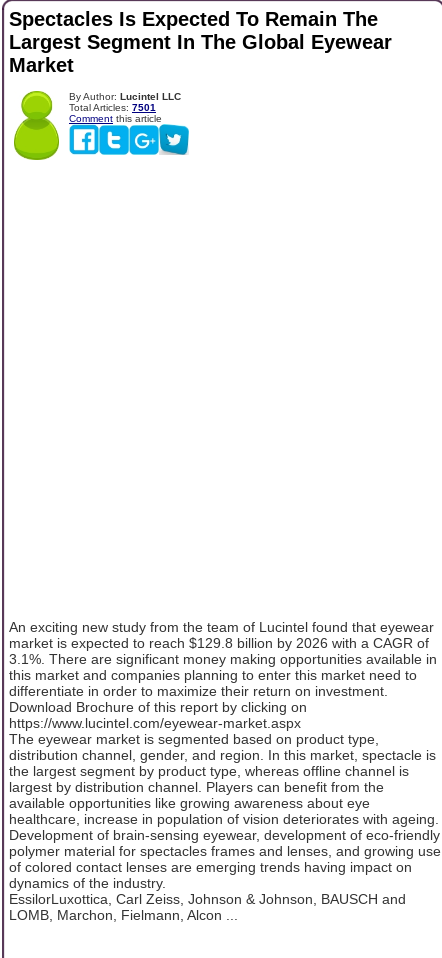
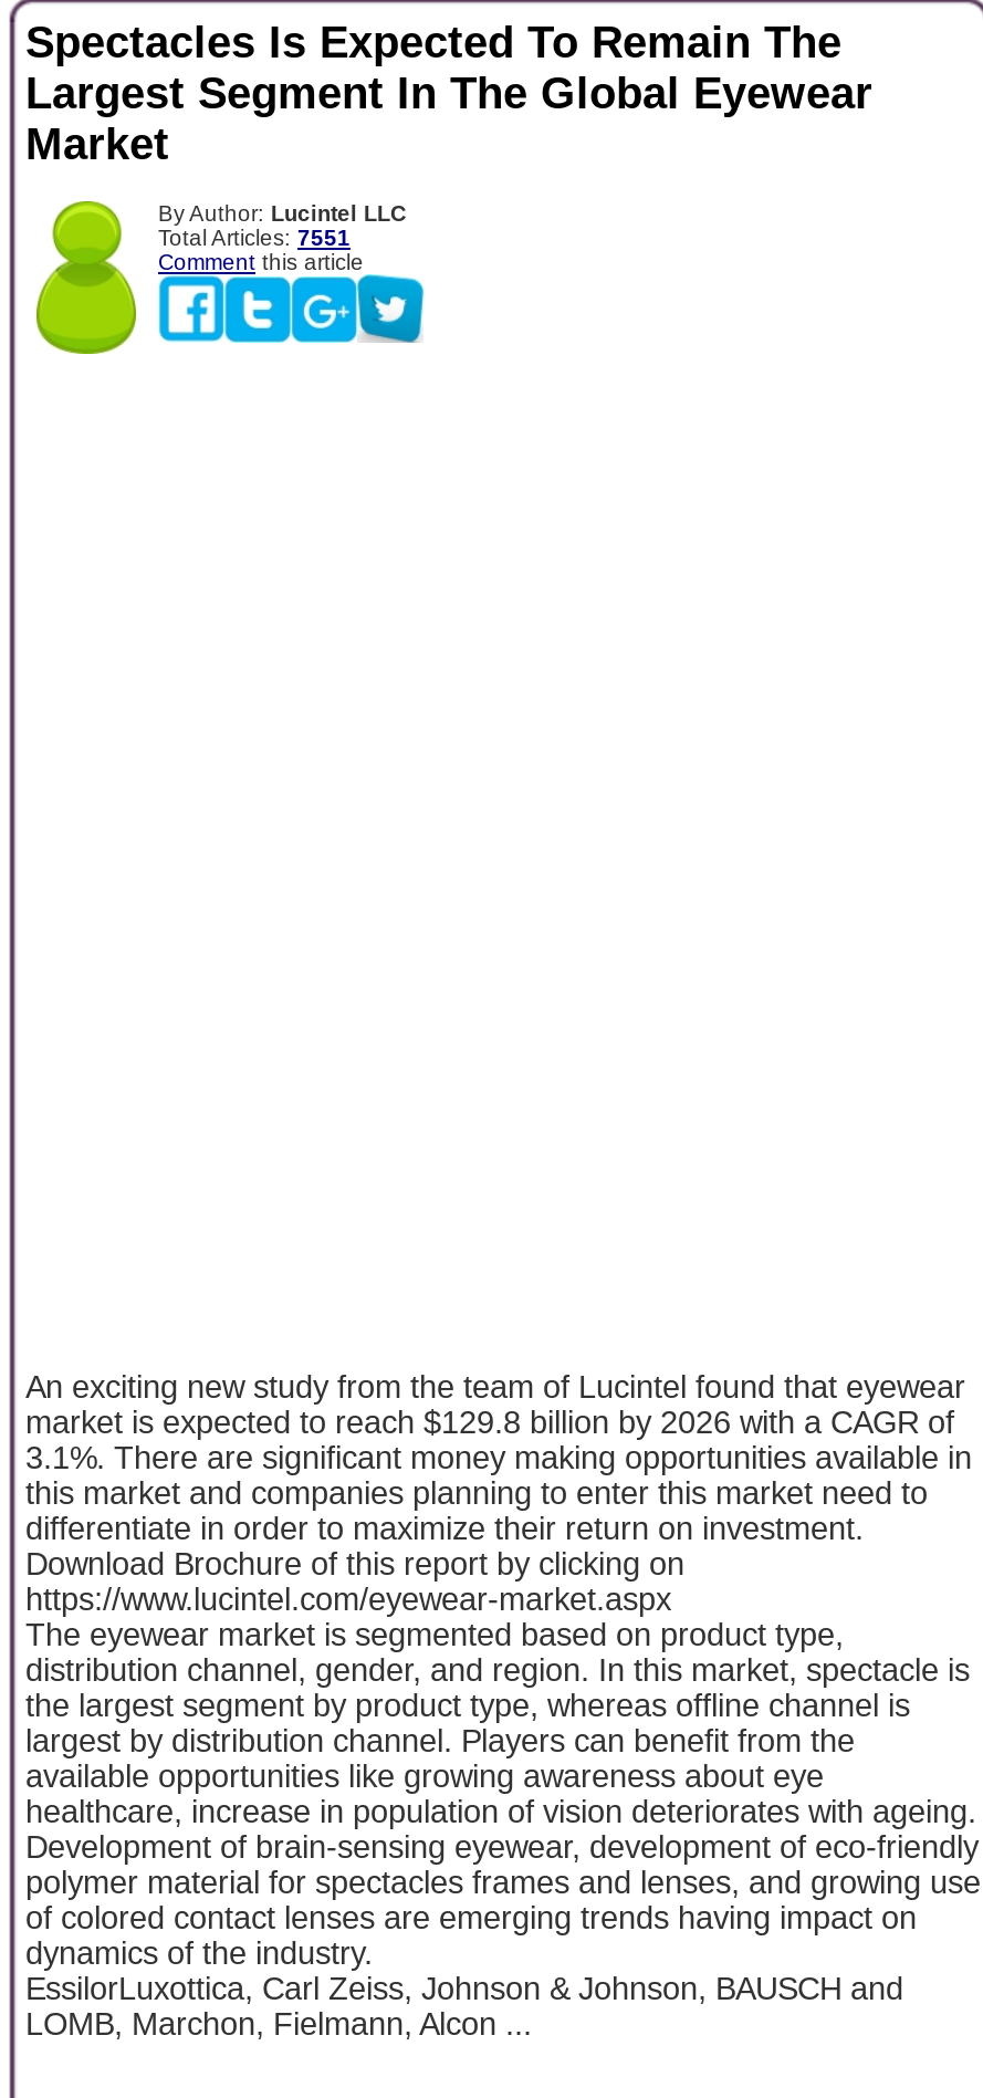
- Total Articles: 7501
+ Total Articles: 7551
